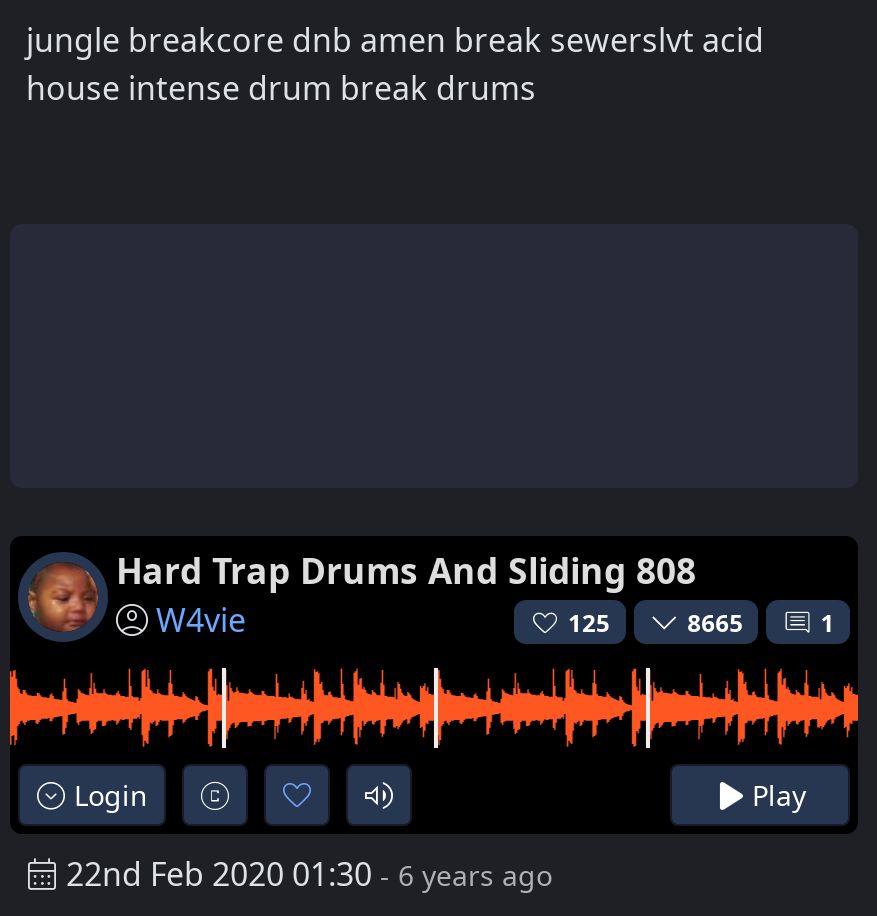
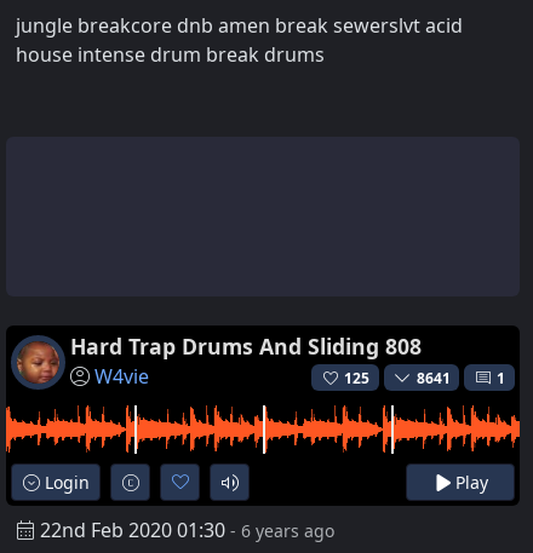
- 8665
+ 8641
